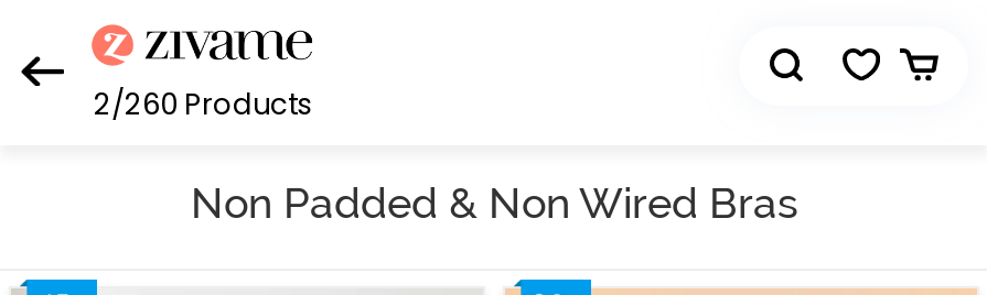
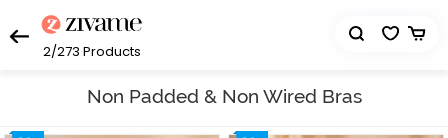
- 2/260 Products
+ 2/273 Products
